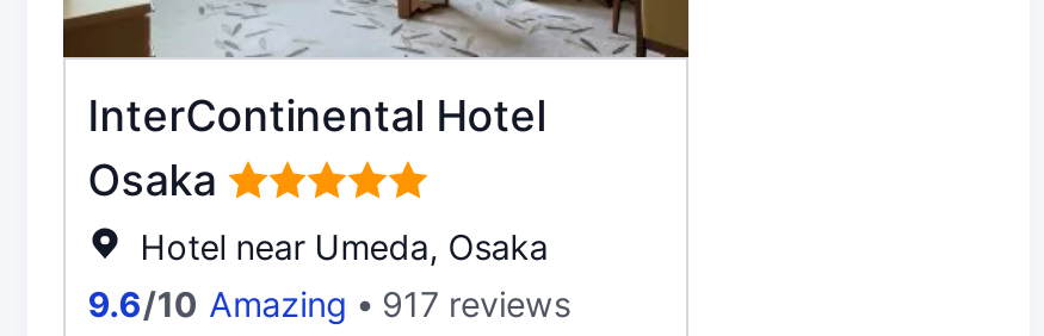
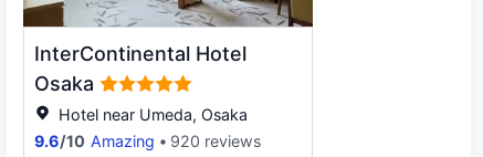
- 9.6 /10 Amazing 917 reviews
+ 9.6 /10 Amazing 920 reviews
